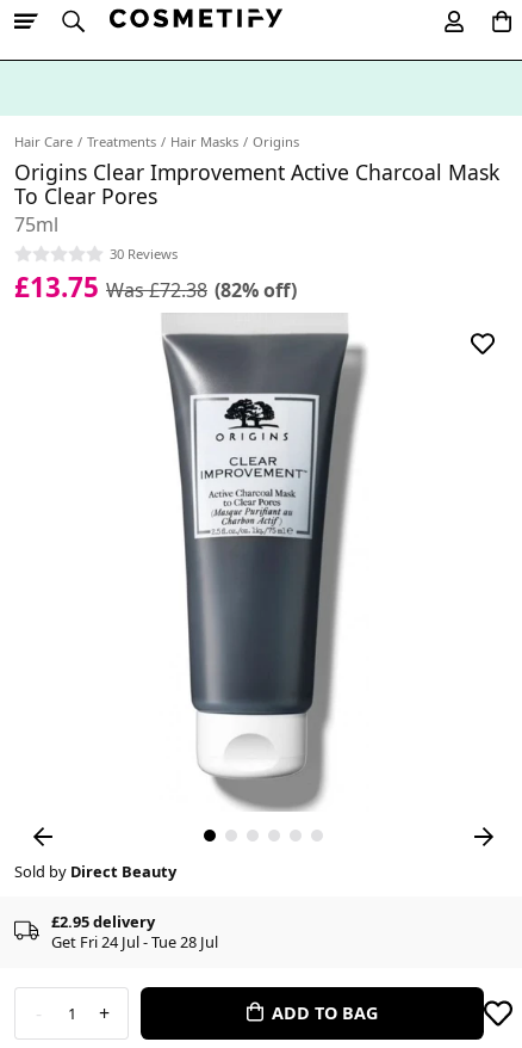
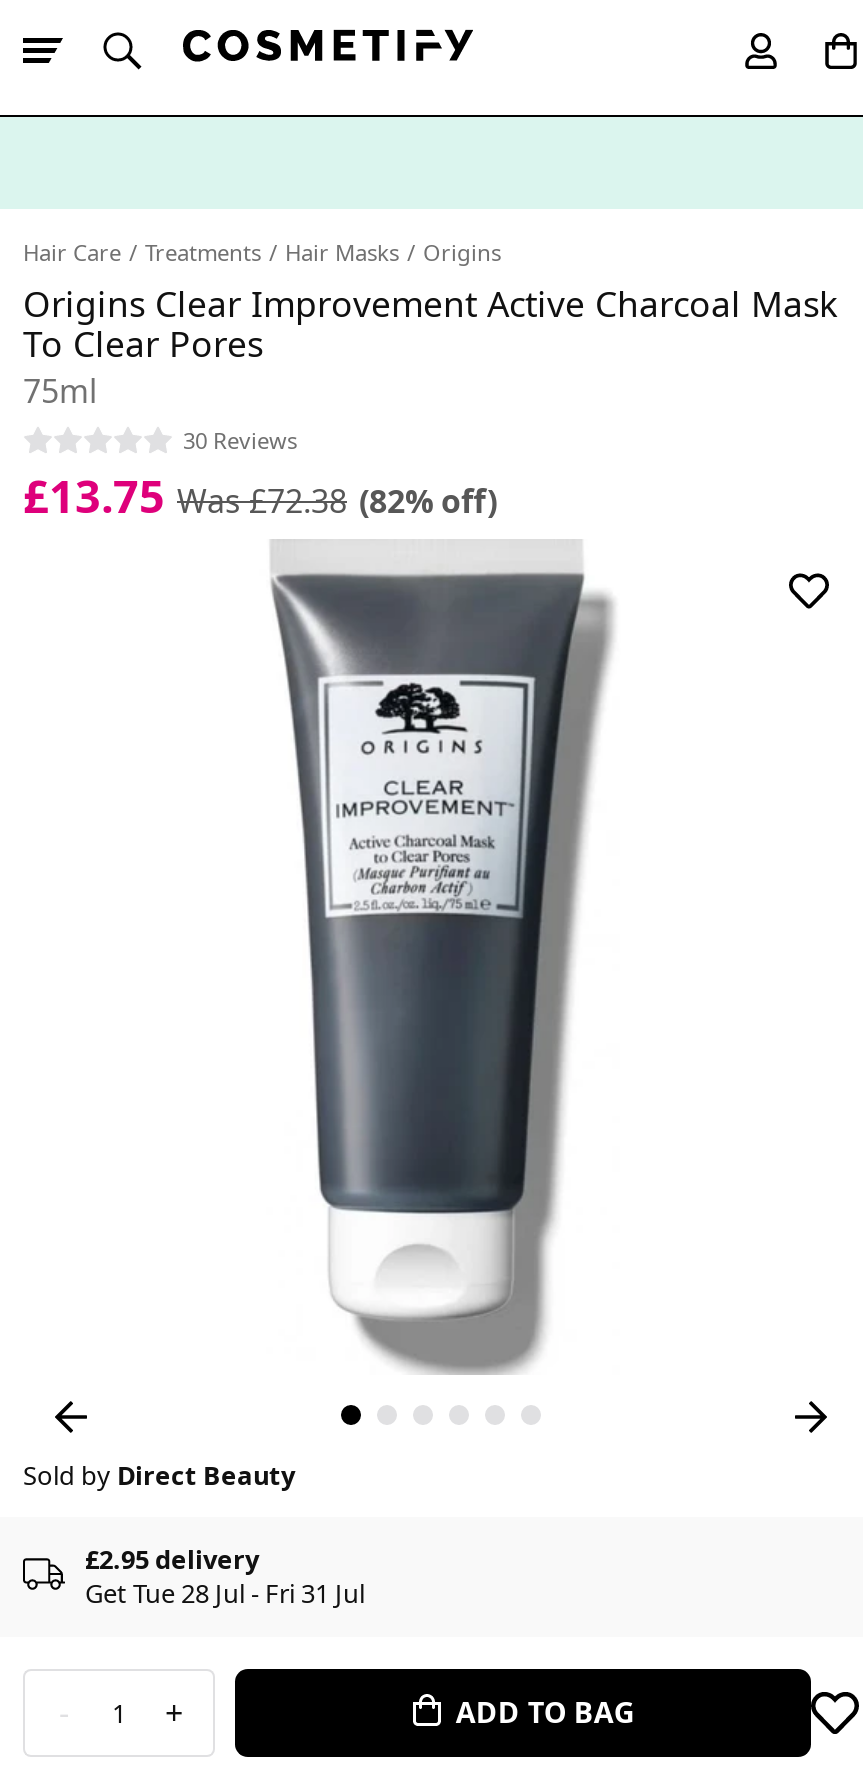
- Get Fri 24 Jul - Tue 28 Jul
+ Get Tue 28 Jul - Fri 31 Jul
